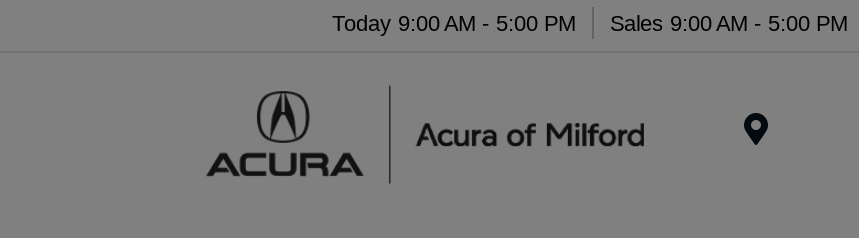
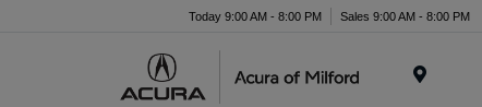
- Today 9:00 AM - 5:00 PM
+ Today 9:00 AM - 8:00 PM

- Sales 9:00 AM - 5:00 PM
+ Sales 9:00 AM - 8:00 PM
